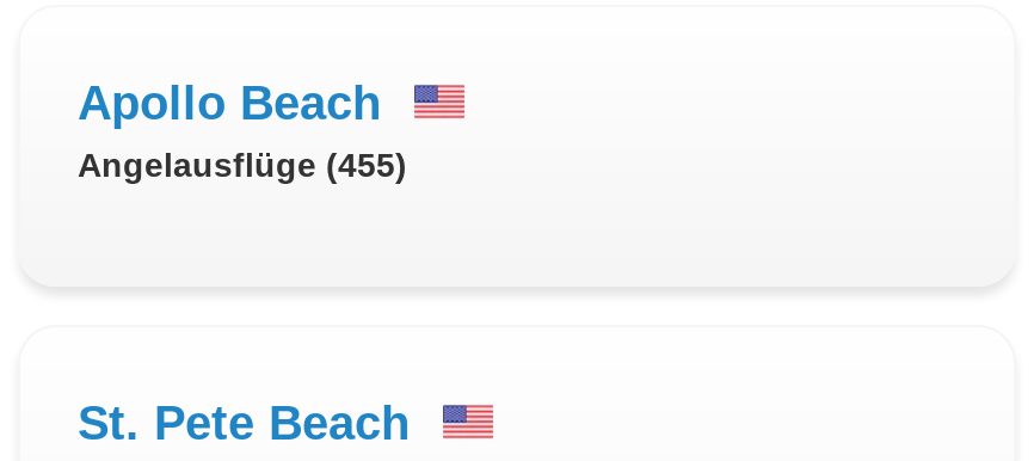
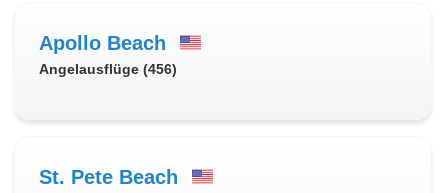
- Angelausflüge (455)
+ Angelausflüge (456)
